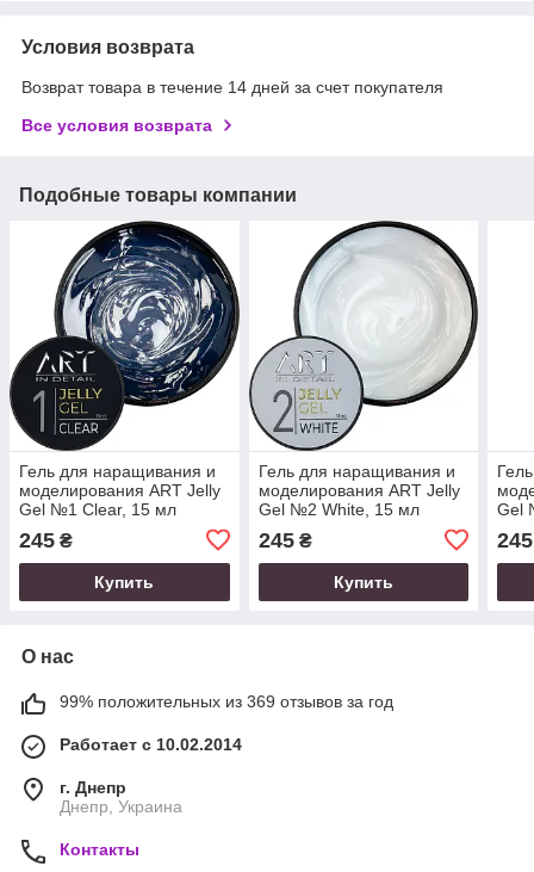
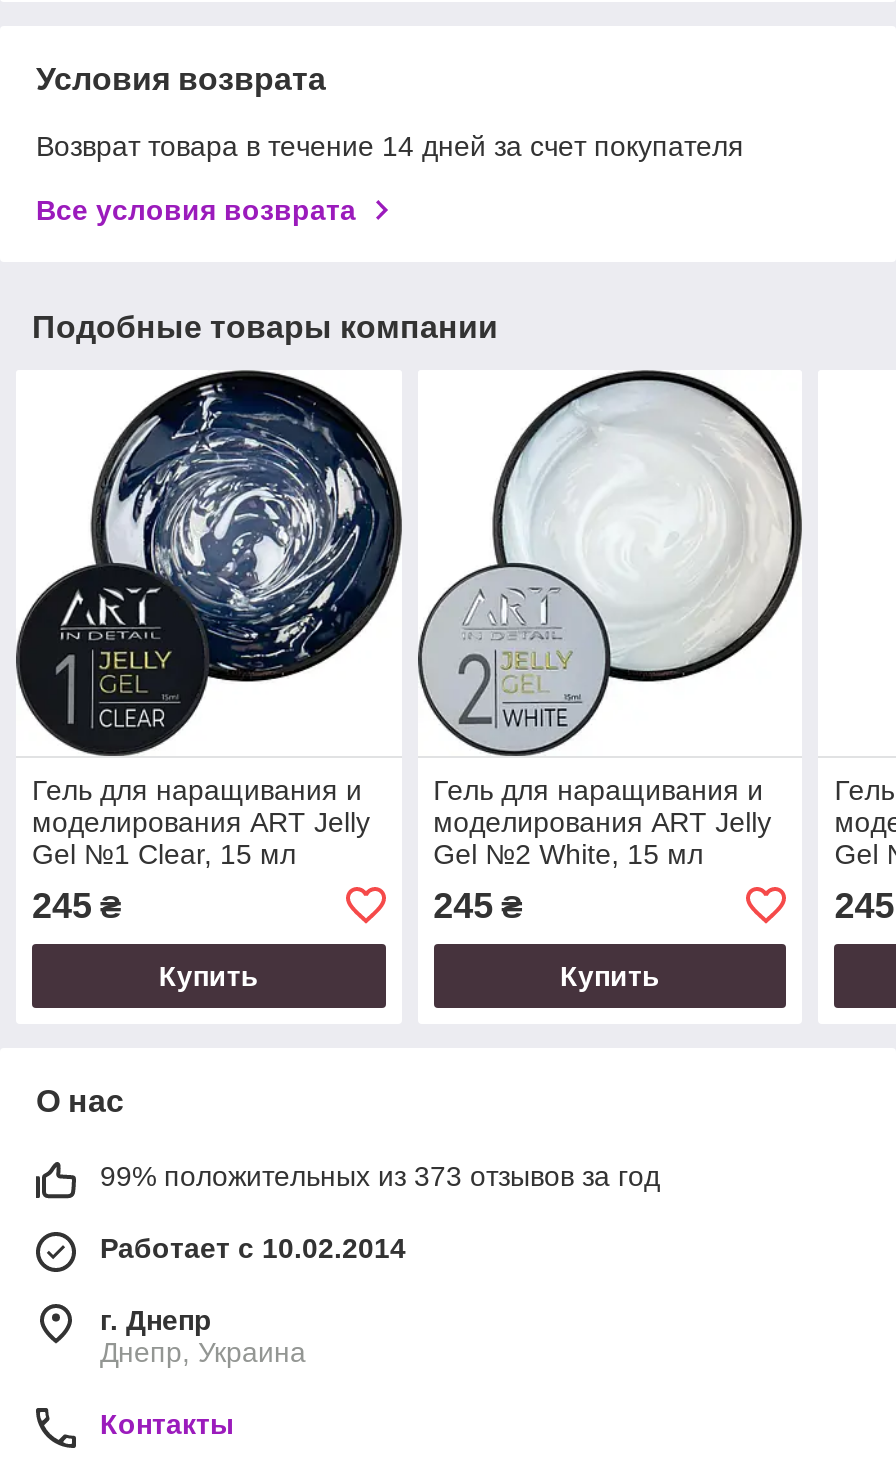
- 99% положительных из 369 отзывов за год
+ 99% положительных из 373 отзывов за год
